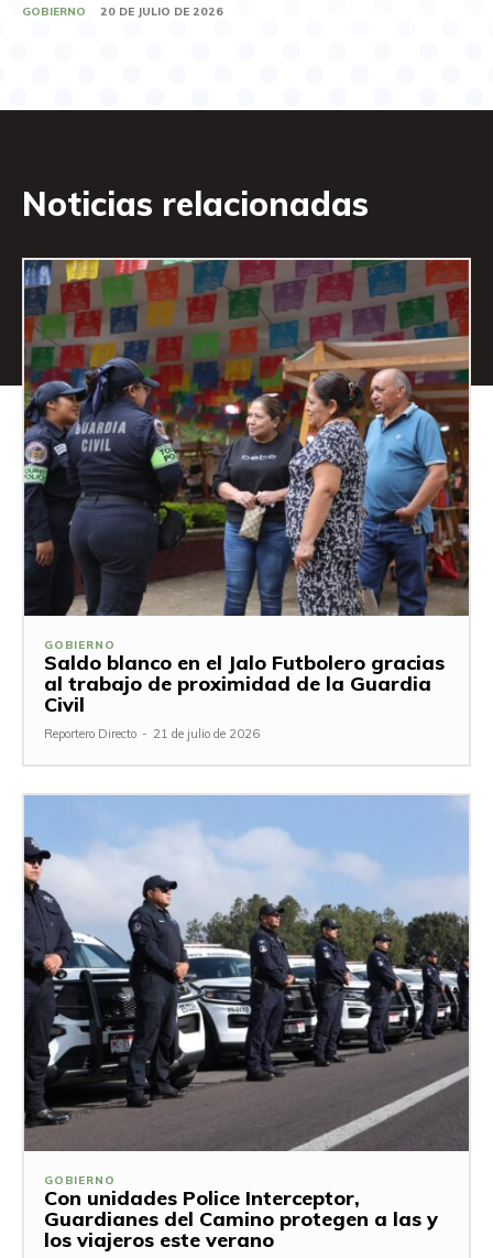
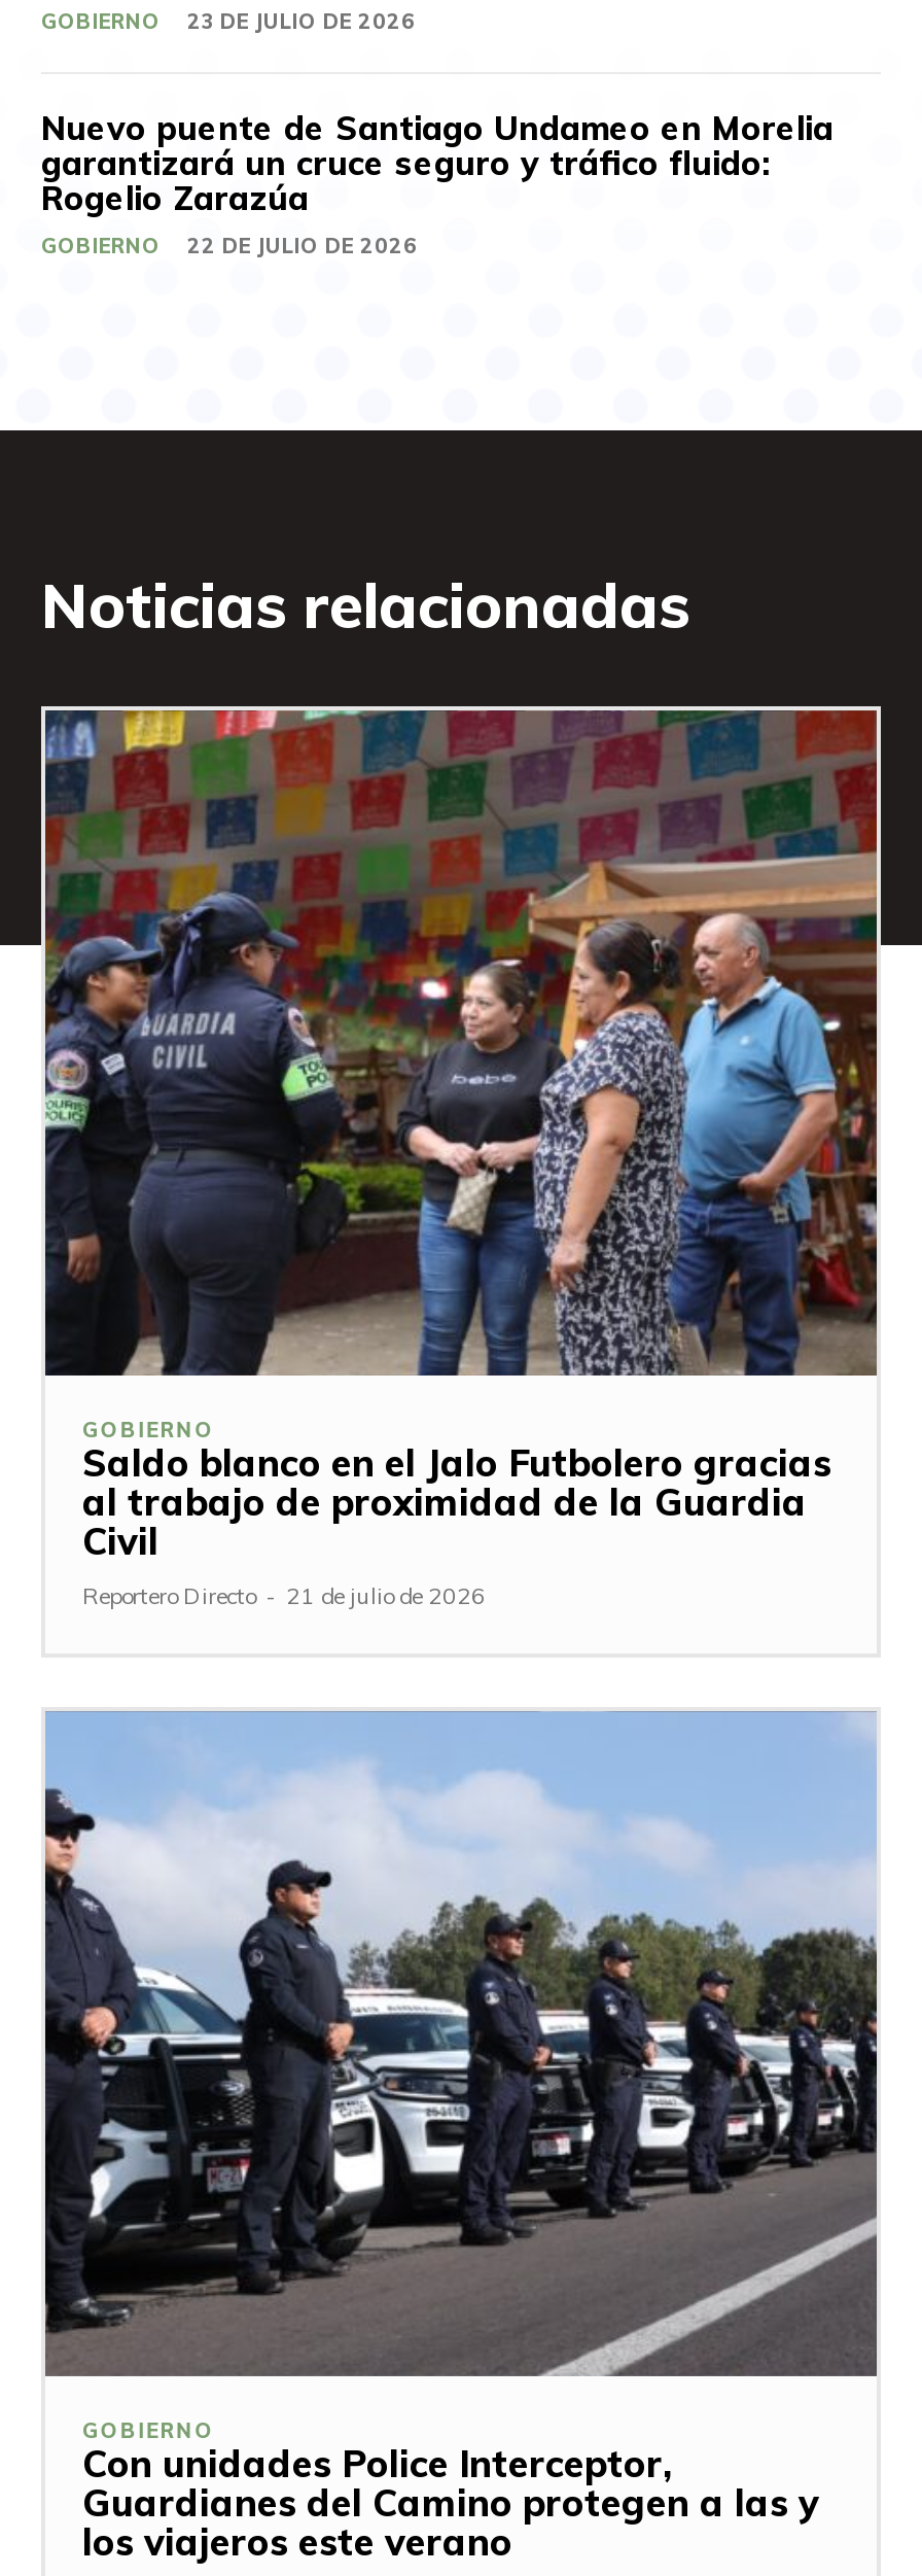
- 20 DE JULIO DE 2026
+ 23 DE JULIO DE 2026
+ Nuevo puente de Santiago Undameo en Morelia
+ garantizará un cruce seguro y tráfico fluido:
+ Rogelio Zarazúa
+ GOBIERNO
+ 22 DE JULIO DE 2026
